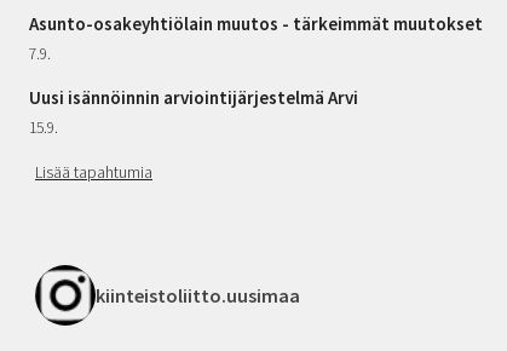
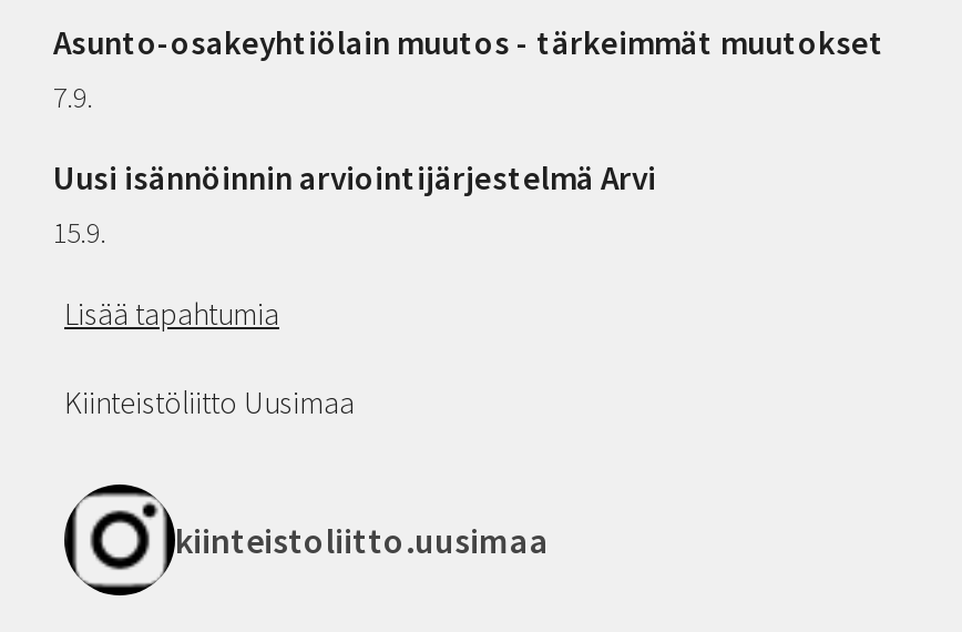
+ Kiinteistöliitto Uusimaa
